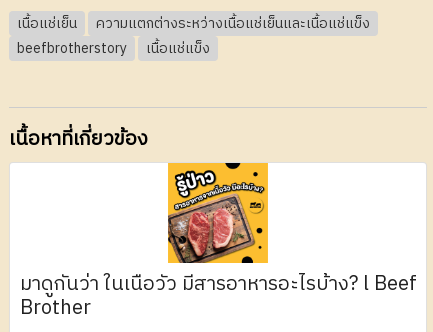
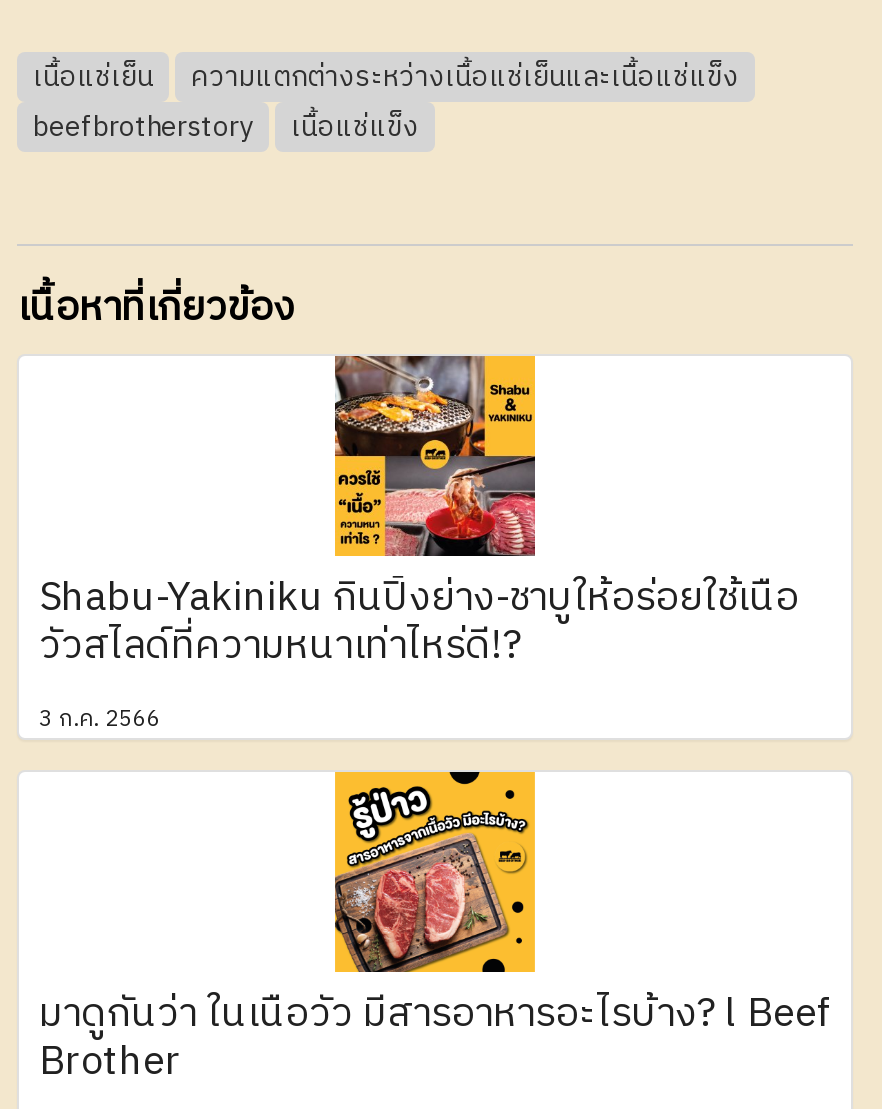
+ [image]
+ Shabu-Yakiniku กินปิ้งย่าง-ชาบูให้อร่อยใช้เนื้อ
+ วัวสไลด์ที่ความหนาเท่าไหร่ดี!?
+ 3 ก.ค. 2566
